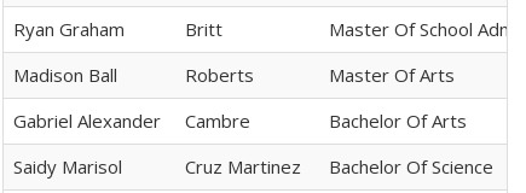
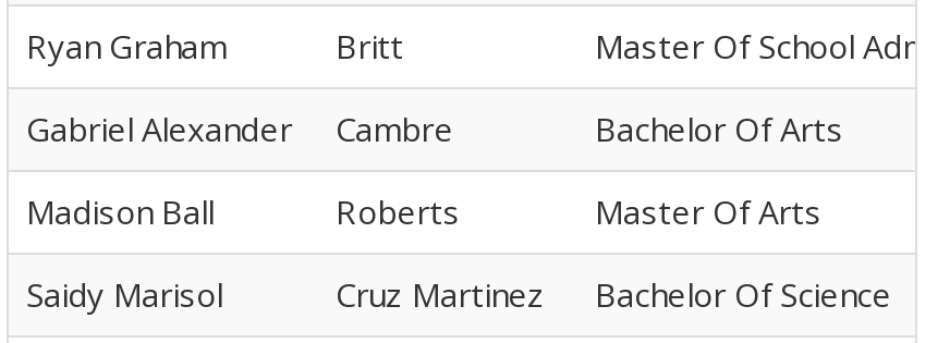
moved down: Madison Ball | Roberts | Master Of Arts

moved up: Gabriel Alexander | Cambre | Bachelor Of Arts
